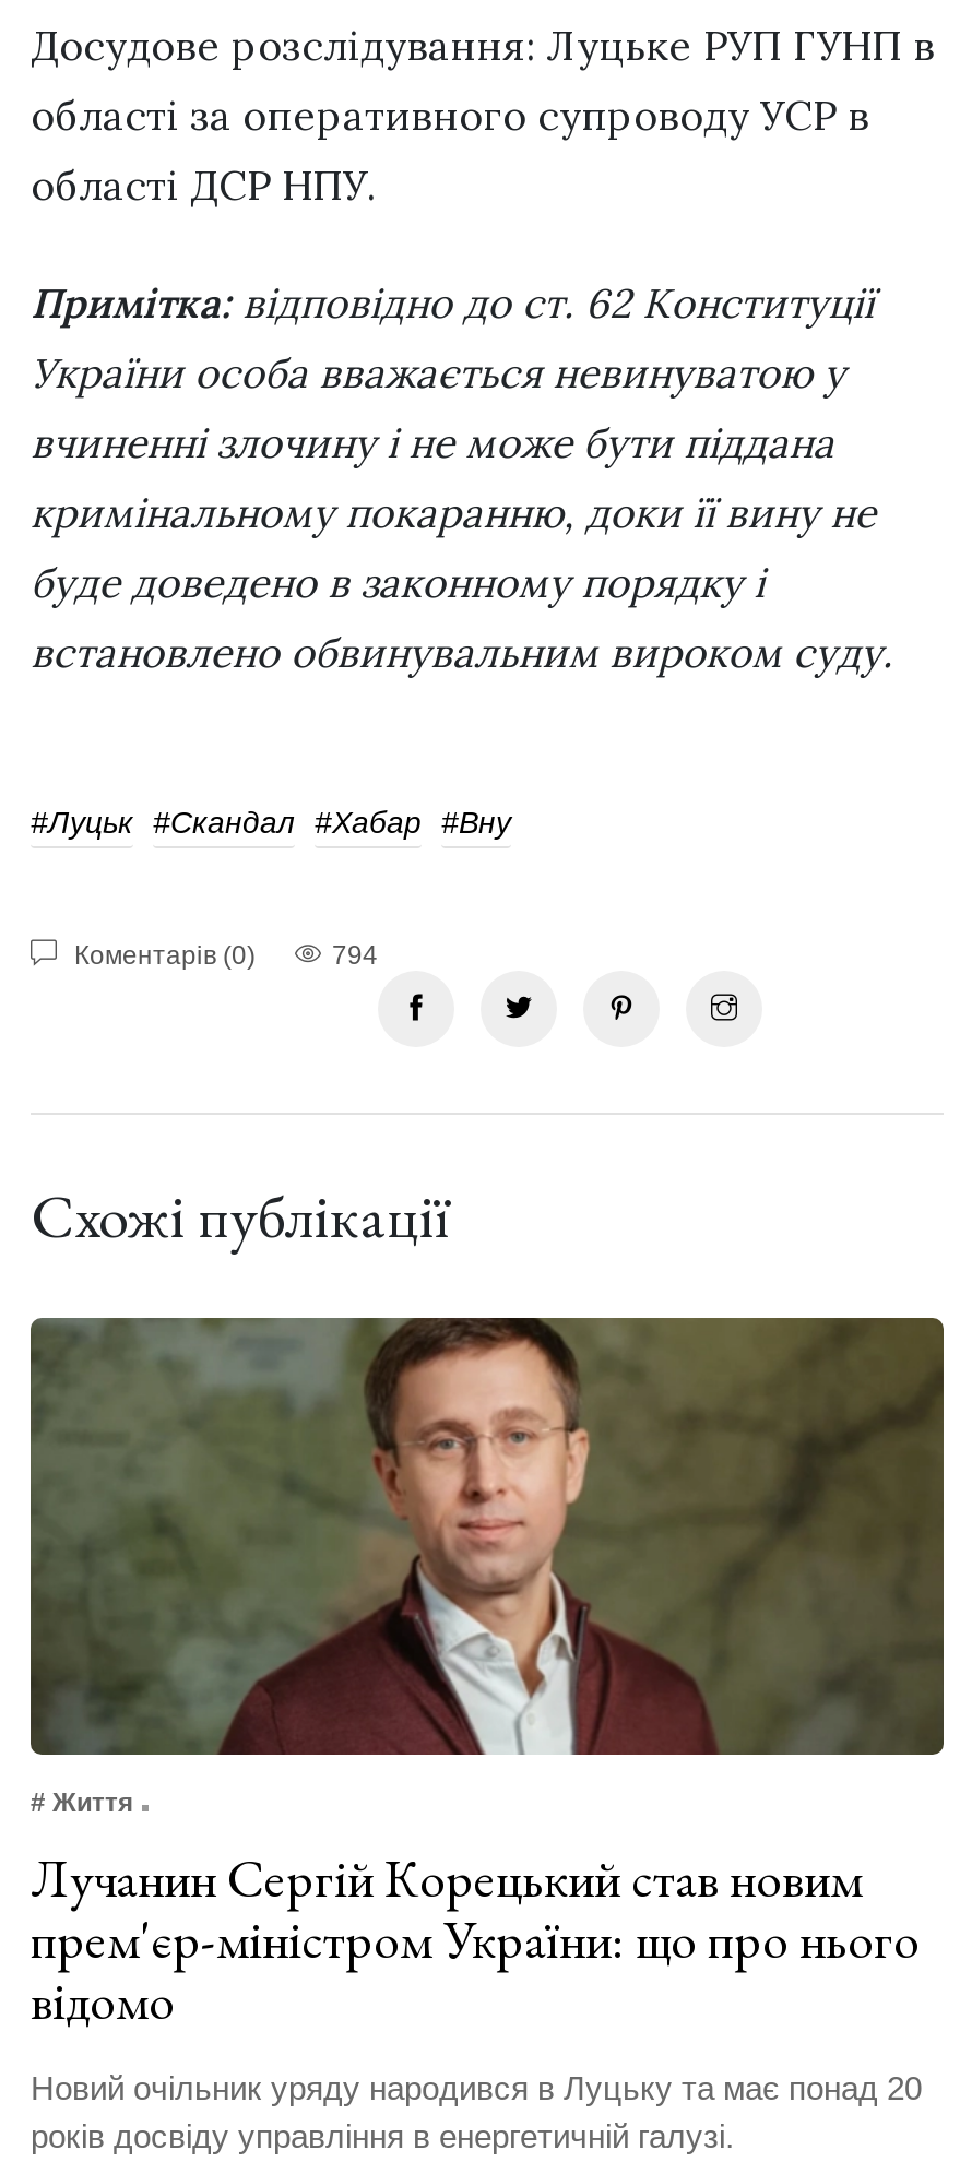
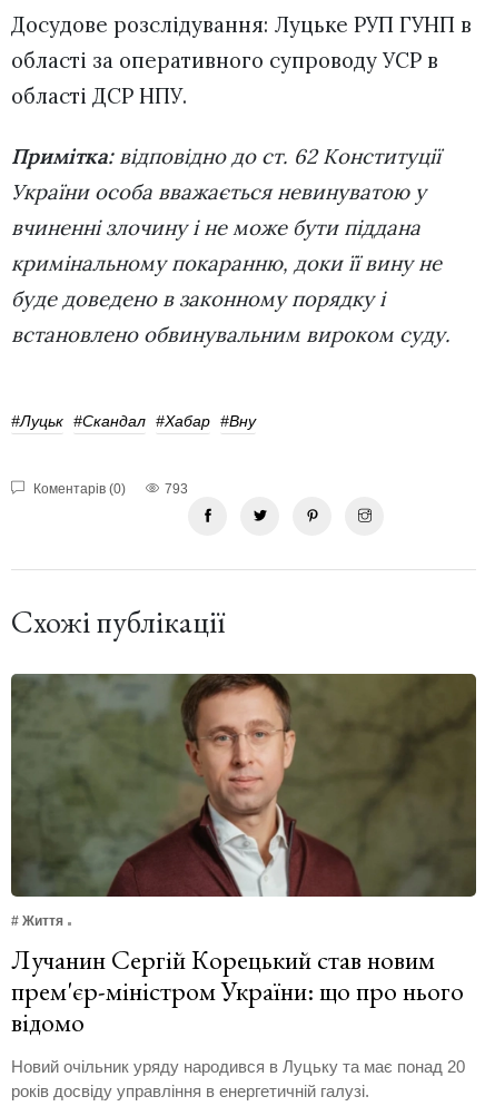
- 794
+ 793
